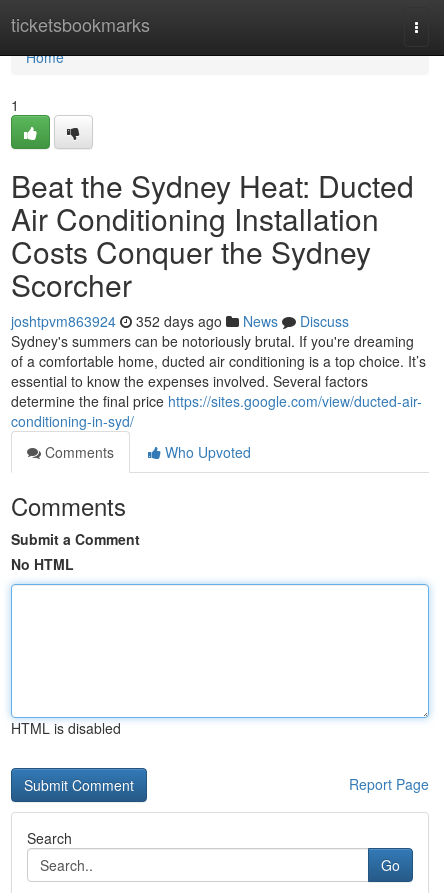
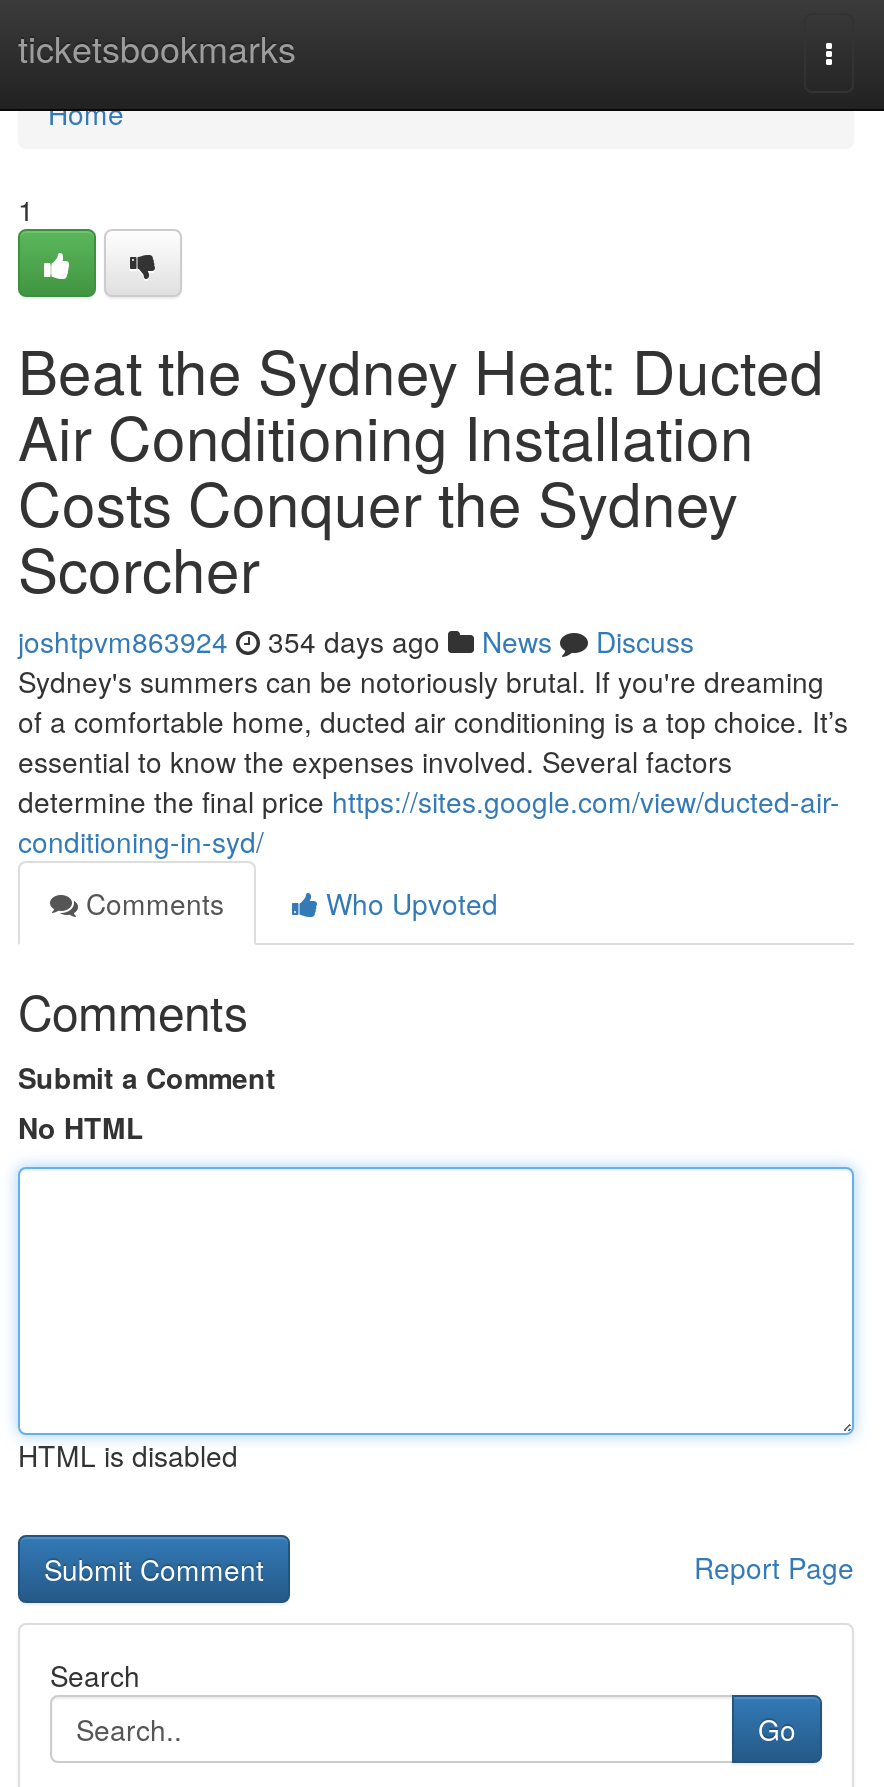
- joshtpvm863924 352 days ago News Discuss
+ joshtpvm863924 354 days ago News Discuss
